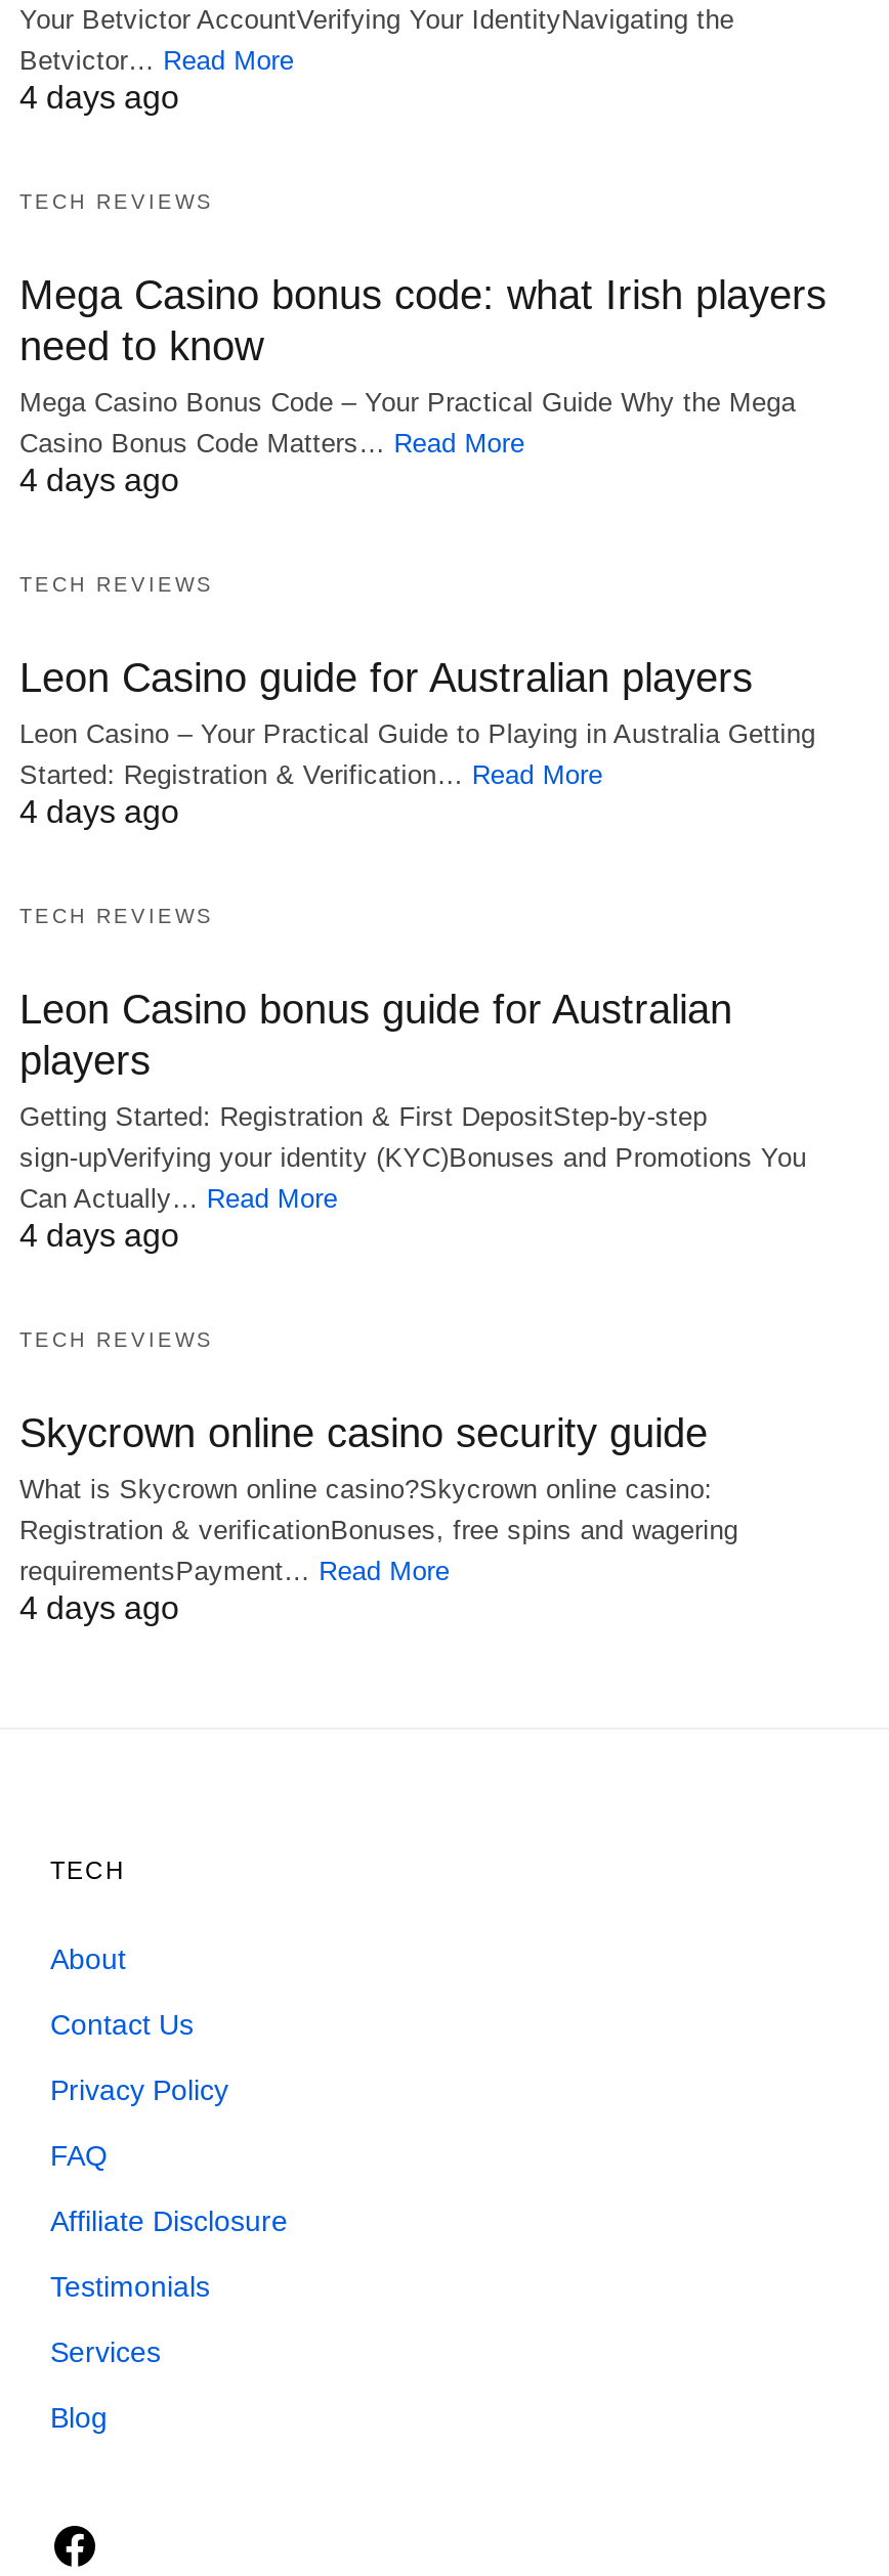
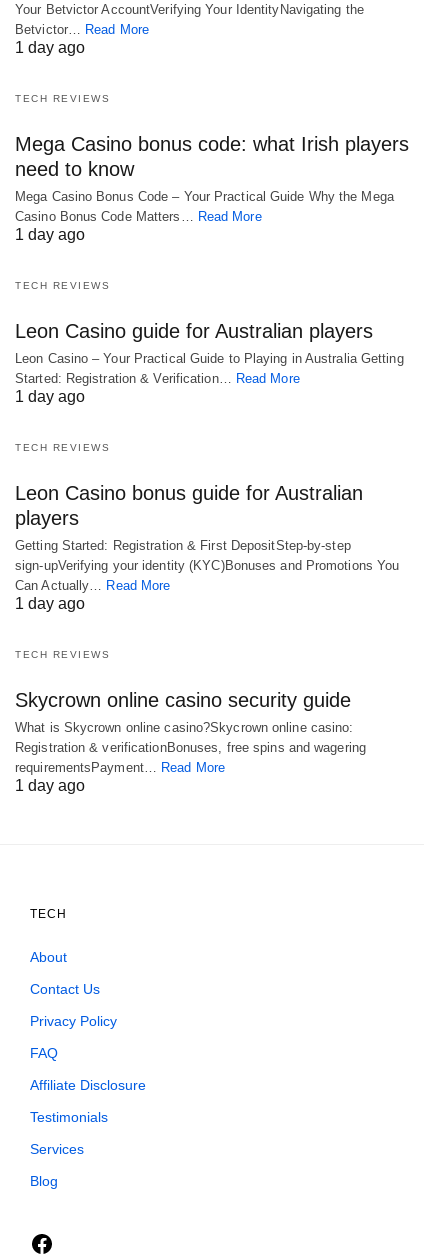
- 4 days ago
+ 1 day ago

- 4 days ago
+ 1 day ago

- 4 days ago
+ 1 day ago

- 4 days ago
+ 1 day ago

- 4 days ago
+ 1 day ago
